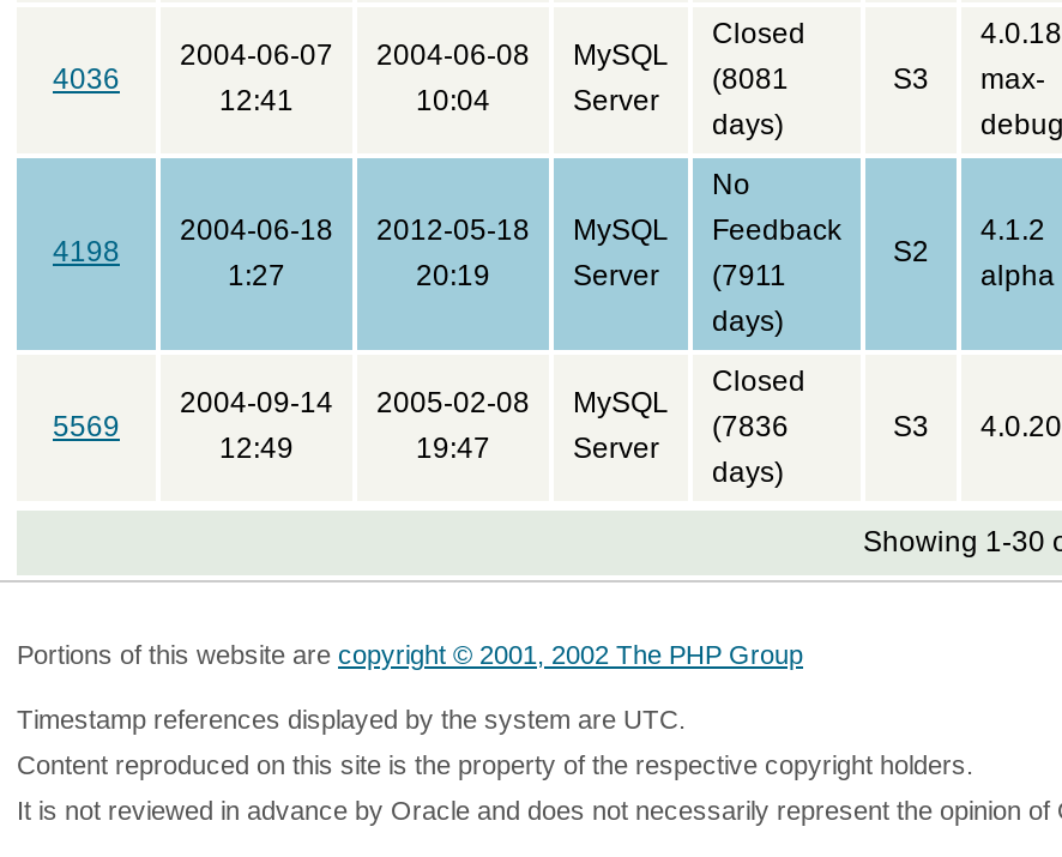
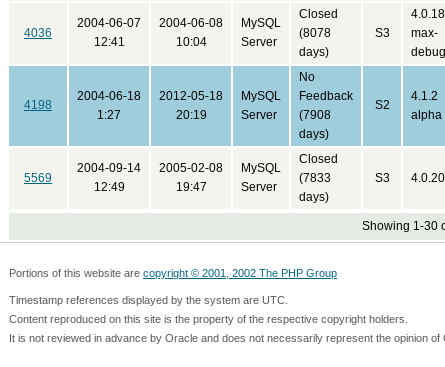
- (8081
+ (8078

- Server (7911
+ Server (7908

- (7836
+ (7833
